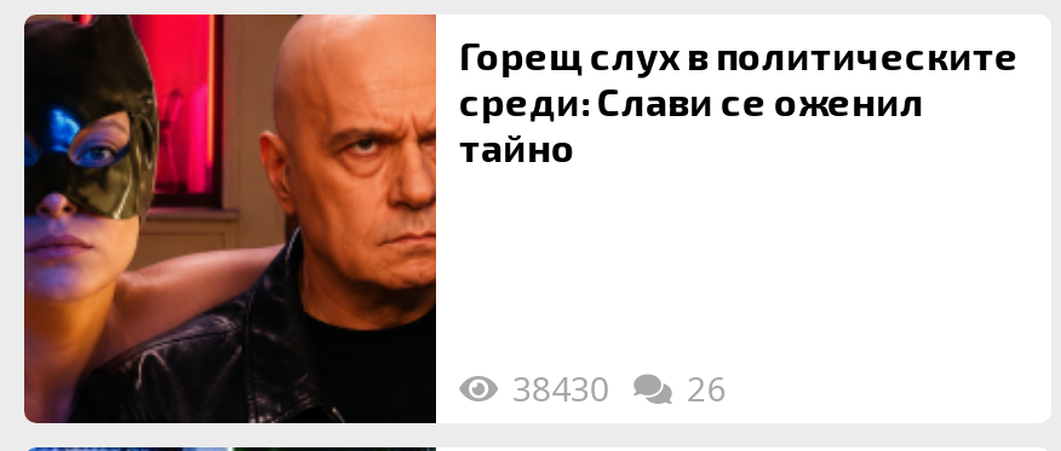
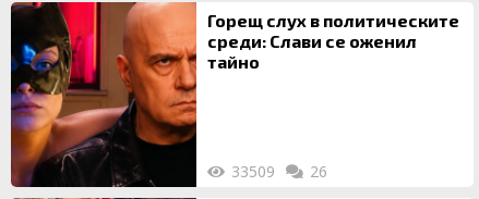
- 38430 26
+ 33509 26
